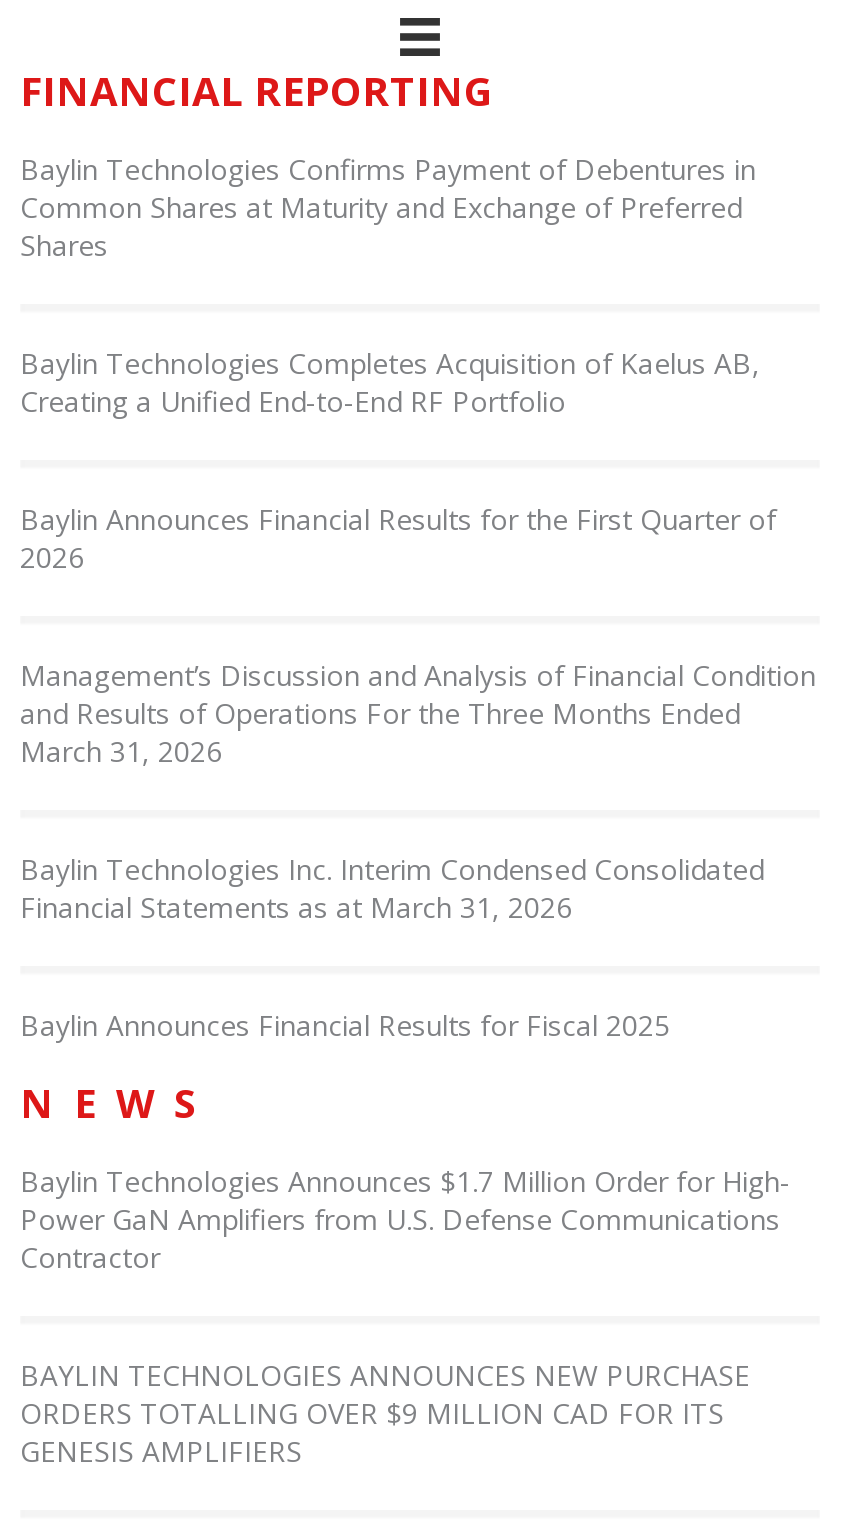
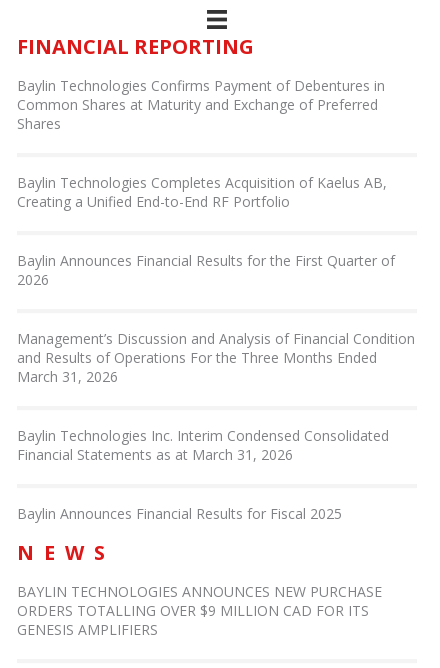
- Baylin Technologies Announces $1.7 Million Order for High-
- Power GaN Amplifiers from U.S. Defense Communications
- Contractor
